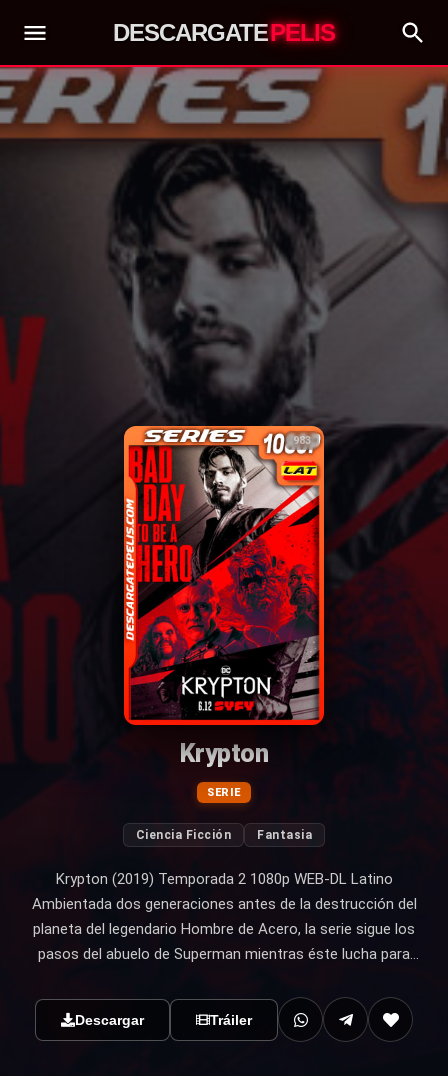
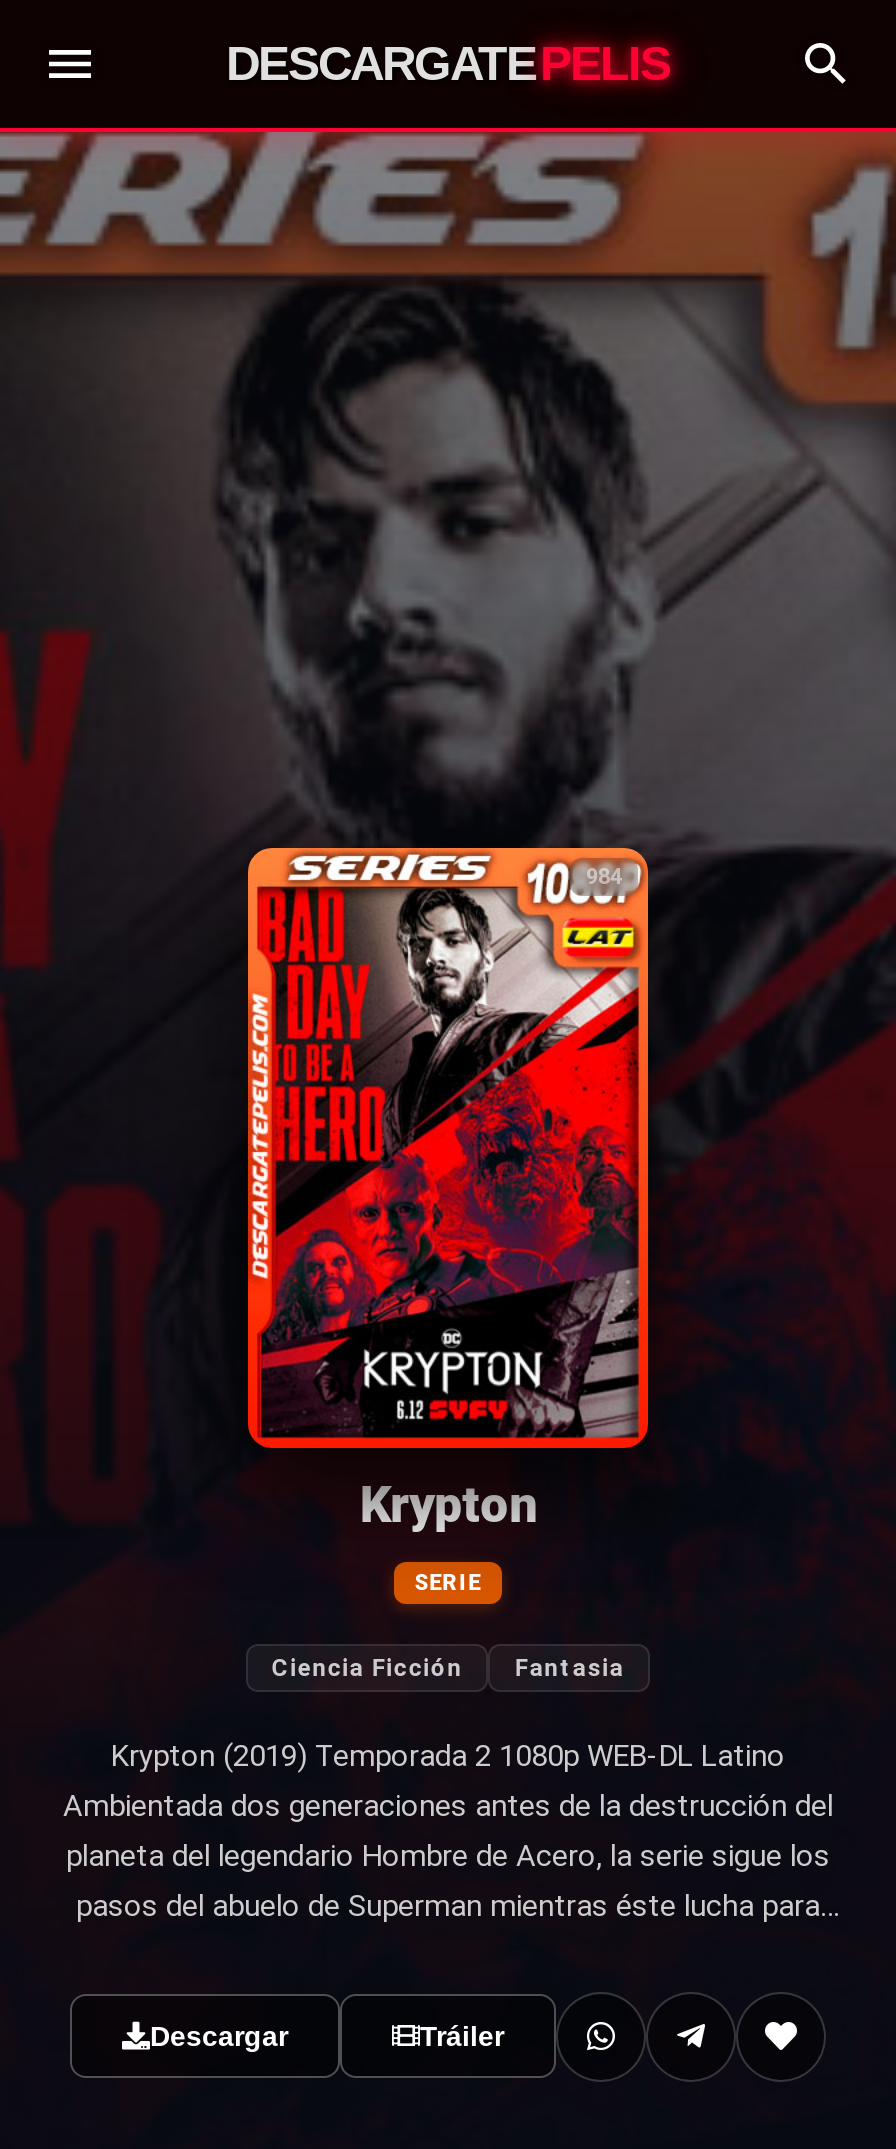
- 983
+ 984
